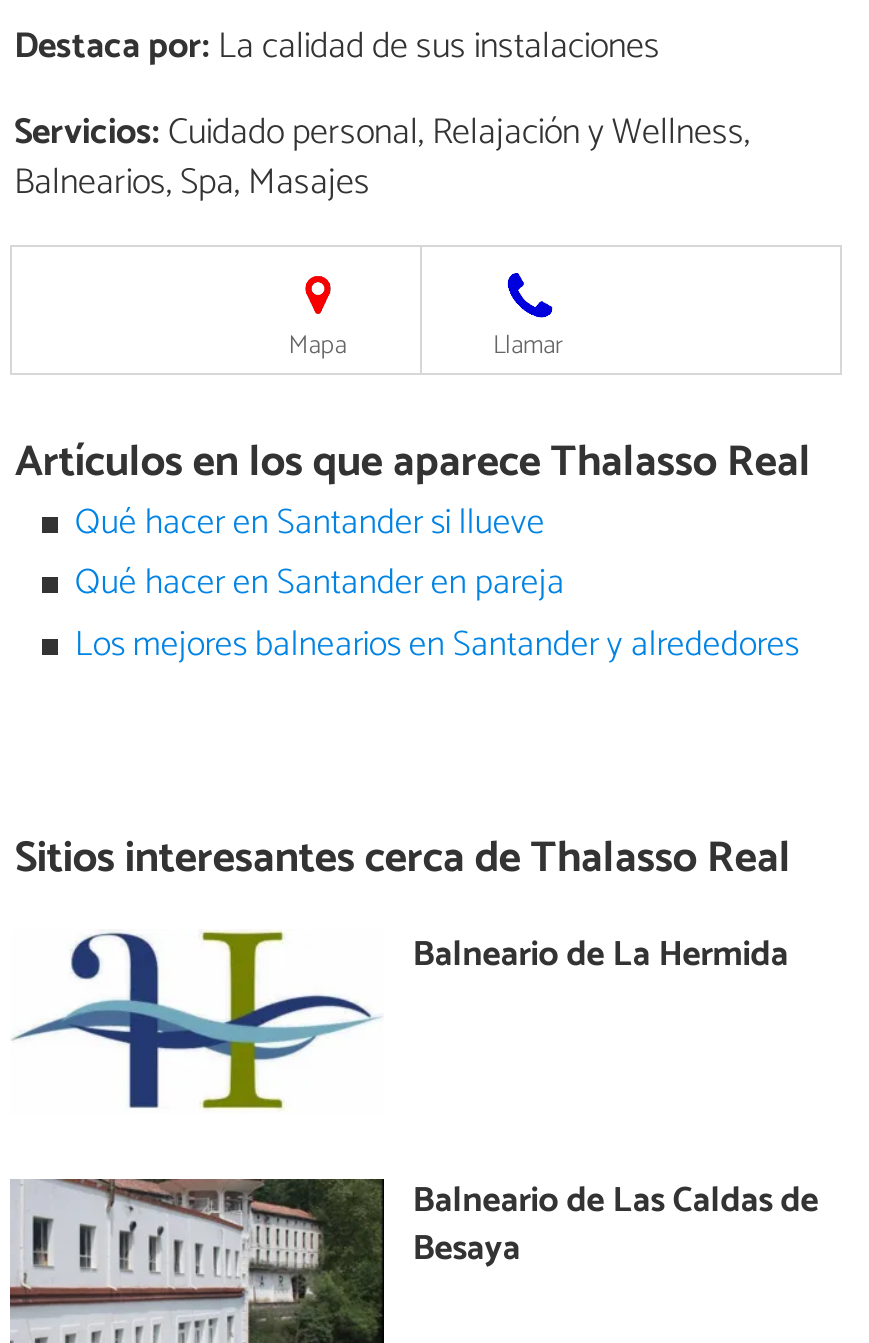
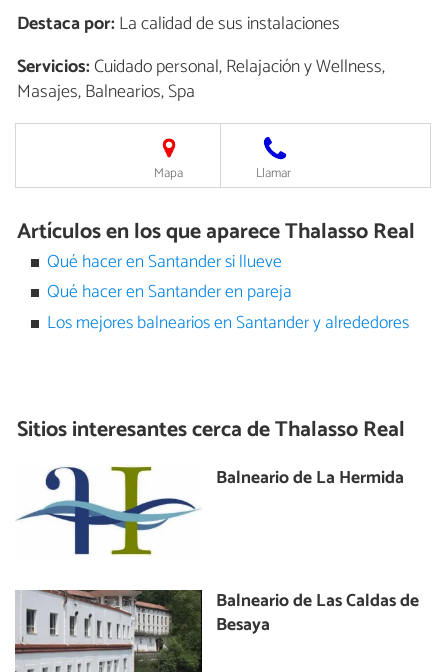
- Balnearios, Spa, Masajes
+ Masajes, Balnearios, Spa
